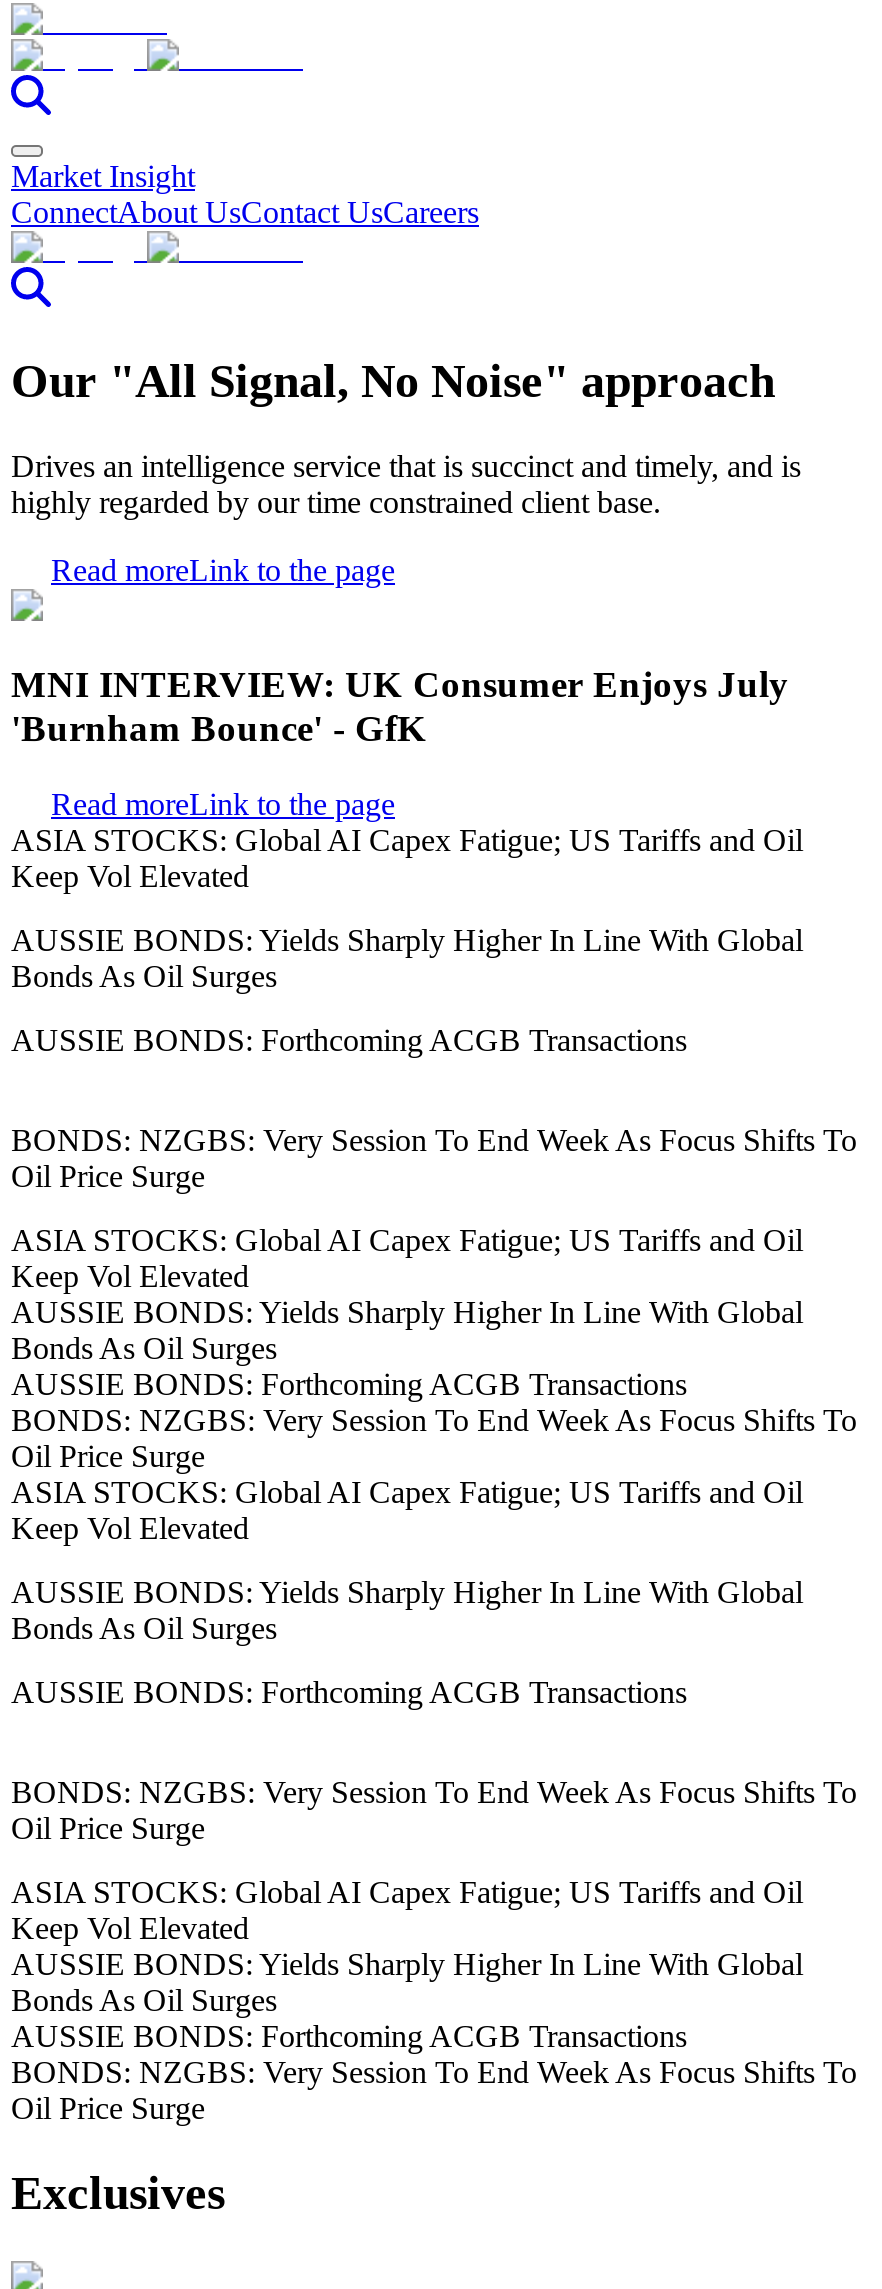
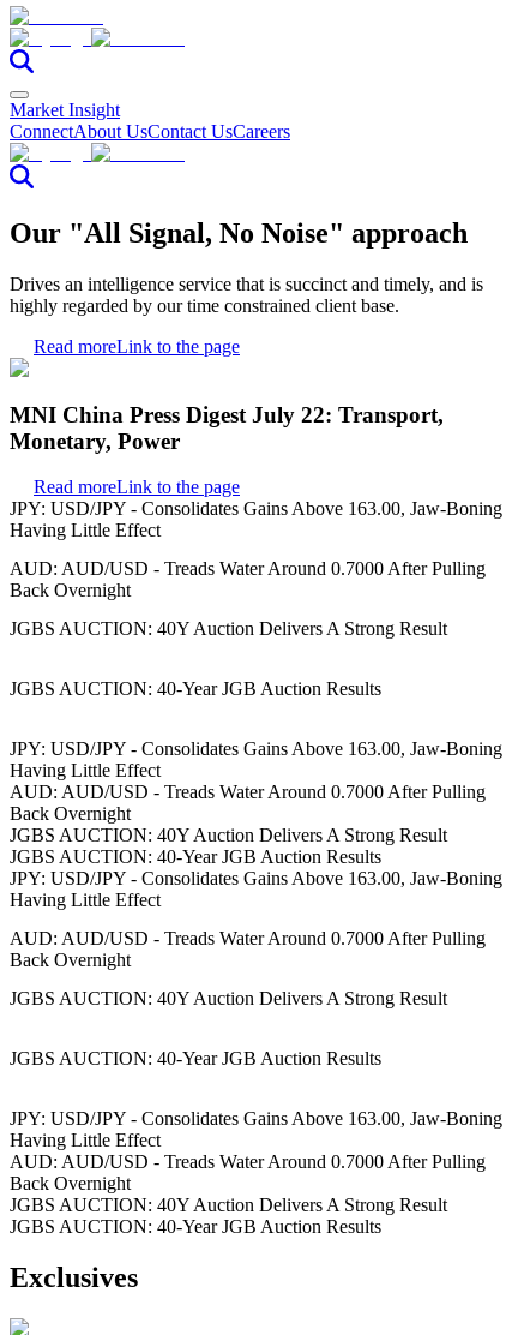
- MNI INTERVIEW: UK Consumer Enjoys July
- 'Burnham Bounce' - GfK
+ MNI China Press Digest July 22: Transport,
+ Monetary, Power

- ASIA STOCKS: Global AI Capex Fatigue; US Tariffs and Oil
- Keep Vol Elevated
+ JPY: USD/JPY - Consolidates Gains Above 163.00, Jaw-Boning
+ Having Little Effect

- AUSSIE BONDS: Yields Sharply Higher In Line With Global
- Bonds As Oil Surges
+ AUD: AUD/USD - Treads Water Around 0.7000 After Pulling
+ Back Overnight

- AUSSIE BONDS: Forthcoming ACGB Transactions
+ JGBS AUCTION: 40Y Auction Delivers A Strong Result

- BONDS: NZGBS: Very Session To End Week As Focus Shifts To
- Oil Price Surge
+ JGBS AUCTION: 40-Year JGB Auction Results

- ASIA STOCKS: Global AI Capex Fatigue; US Tariffs and Oil
- Keep Vol Elevated
- AUSSIE BONDS: Yields Sharply Higher In Line With Global
- Bonds As Oil Surges
- AUSSIE BONDS: Forthcoming ACGB Transactions
- BONDS: NZGBS: Very Session To End Week As Focus Shifts To
- Oil Price Surge
- ASIA STOCKS: Global AI Capex Fatigue; US Tariffs and Oil
- Keep Vol Elevated
+ JPY: USD/JPY - Consolidates Gains Above 163.00, Jaw-Boning
+ Having Little Effect
+ AUD: AUD/USD - Treads Water Around 0.7000 After Pulling
+ Back Overnight
+ JGBS AUCTION: 40Y Auction Delivers A Strong Result
+ JGBS AUCTION: 40-Year JGB Auction Results
+ JPY: USD/JPY - Consolidates Gains Above 163.00, Jaw-Boning
+ Having Little Effect

- AUSSIE BONDS: Yields Sharply Higher In Line With Global
- Bonds As Oil Surges
+ AUD: AUD/USD - Treads Water Around 0.7000 After Pulling
+ Back Overnight

- AUSSIE BONDS: Forthcoming ACGB Transactions
+ JGBS AUCTION: 40Y Auction Delivers A Strong Result

- BONDS: NZGBS: Very Session To End Week As Focus Shifts To
- Oil Price Surge
+ JGBS AUCTION: 40-Year JGB Auction Results

- ASIA STOCKS: Global AI Capex Fatigue; US Tariffs and Oil
- Keep Vol Elevated
- AUSSIE BONDS: Yields Sharply Higher In Line With Global
- Bonds As Oil Surges
- AUSSIE BONDS: Forthcoming ACGB Transactions
- BONDS: NZGBS: Very Session To End Week As Focus Shifts To
- Oil Price Surge
+ JPY: USD/JPY - Consolidates Gains Above 163.00, Jaw-Boning
+ Having Little Effect
+ AUD: AUD/USD - Treads Water Around 0.7000 After Pulling
+ Back Overnight
+ JGBS AUCTION: 40Y Auction Delivers A Strong Result
+ JGBS AUCTION: 40-Year JGB Auction Results
